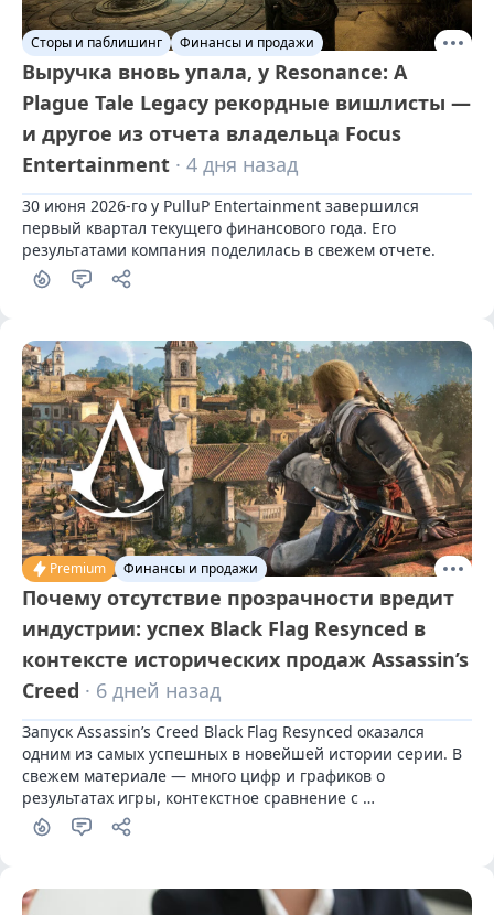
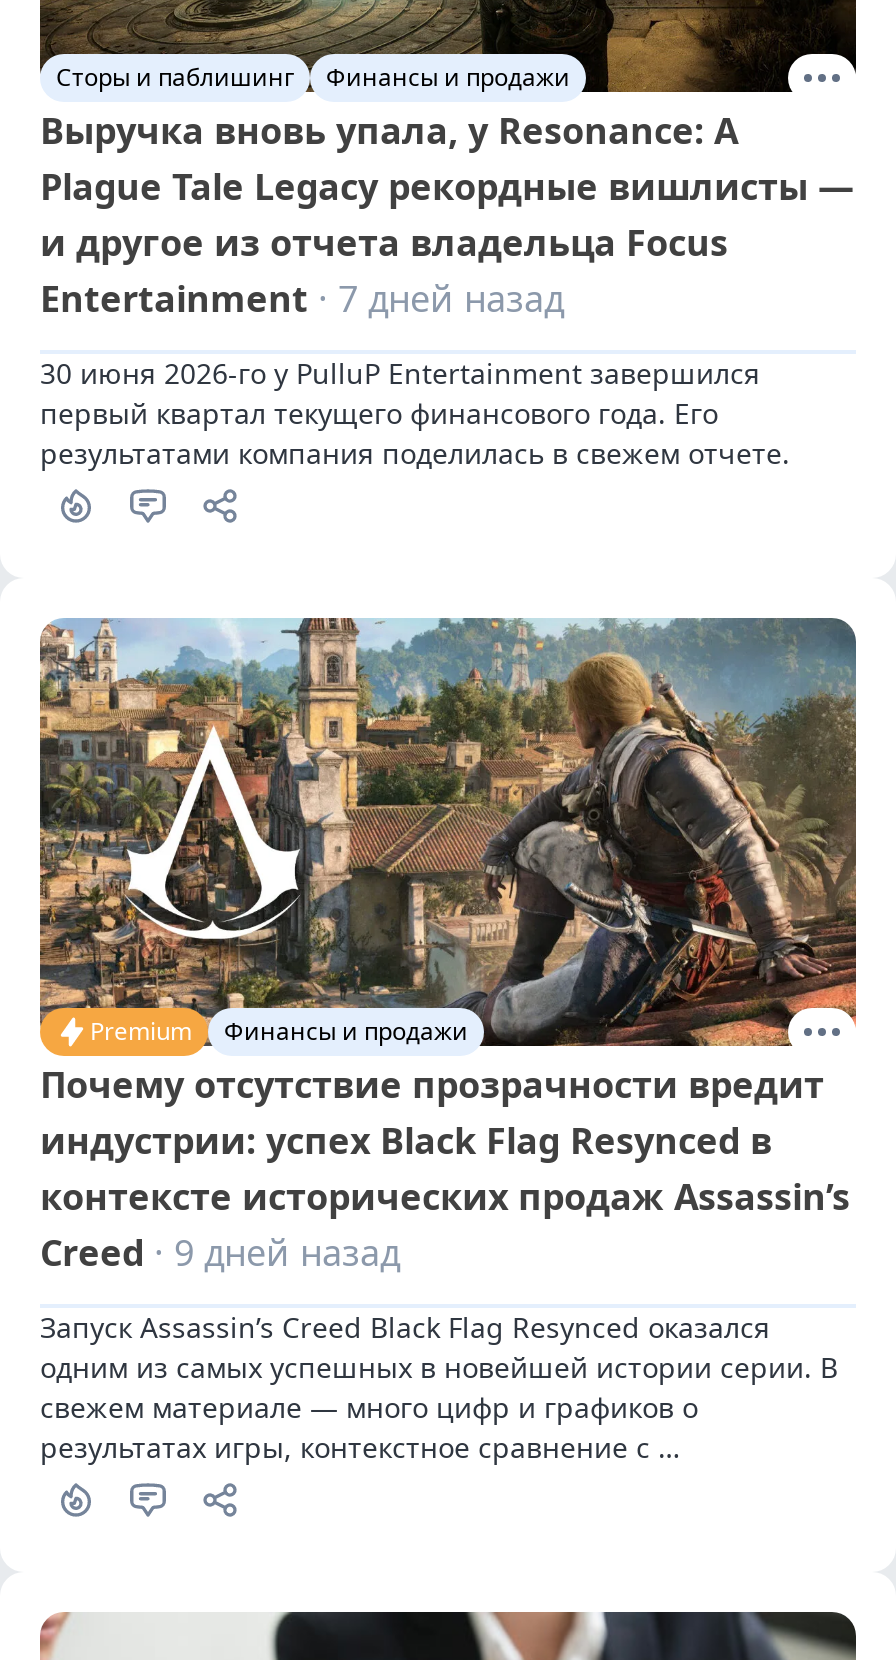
- Entertainment · 4 дня назад
+ Entertainment · 7 дней назад

- Creed · 6 дней назад
+ Creed · 9 дней назад
